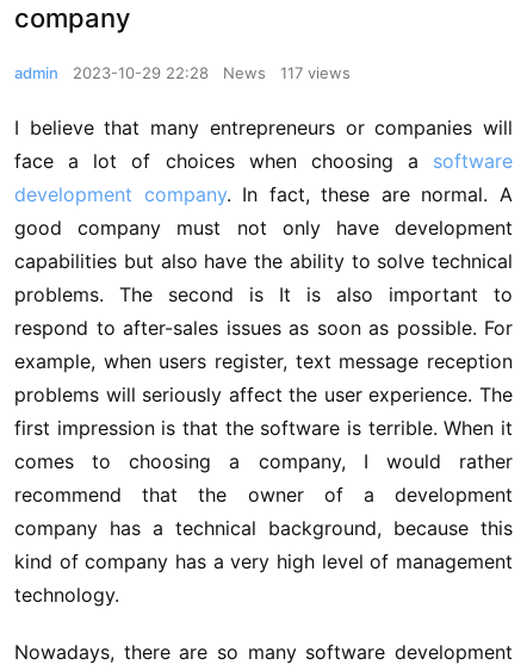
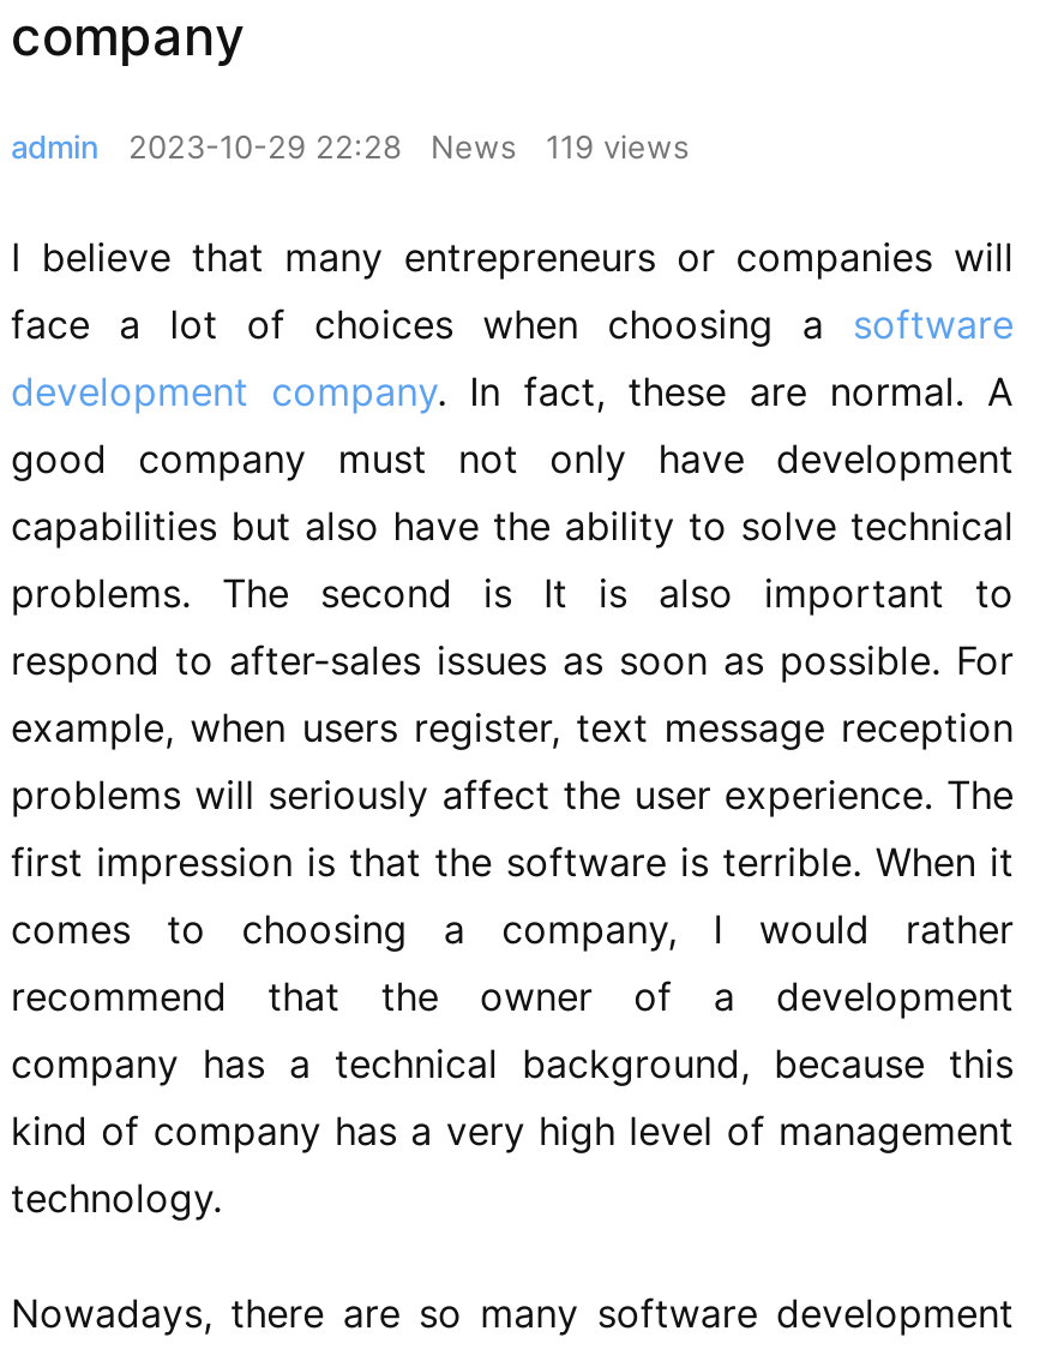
- admin 2023-10-29 22:28 News 117 views
+ admin 2023-10-29 22:28 News 119 views
